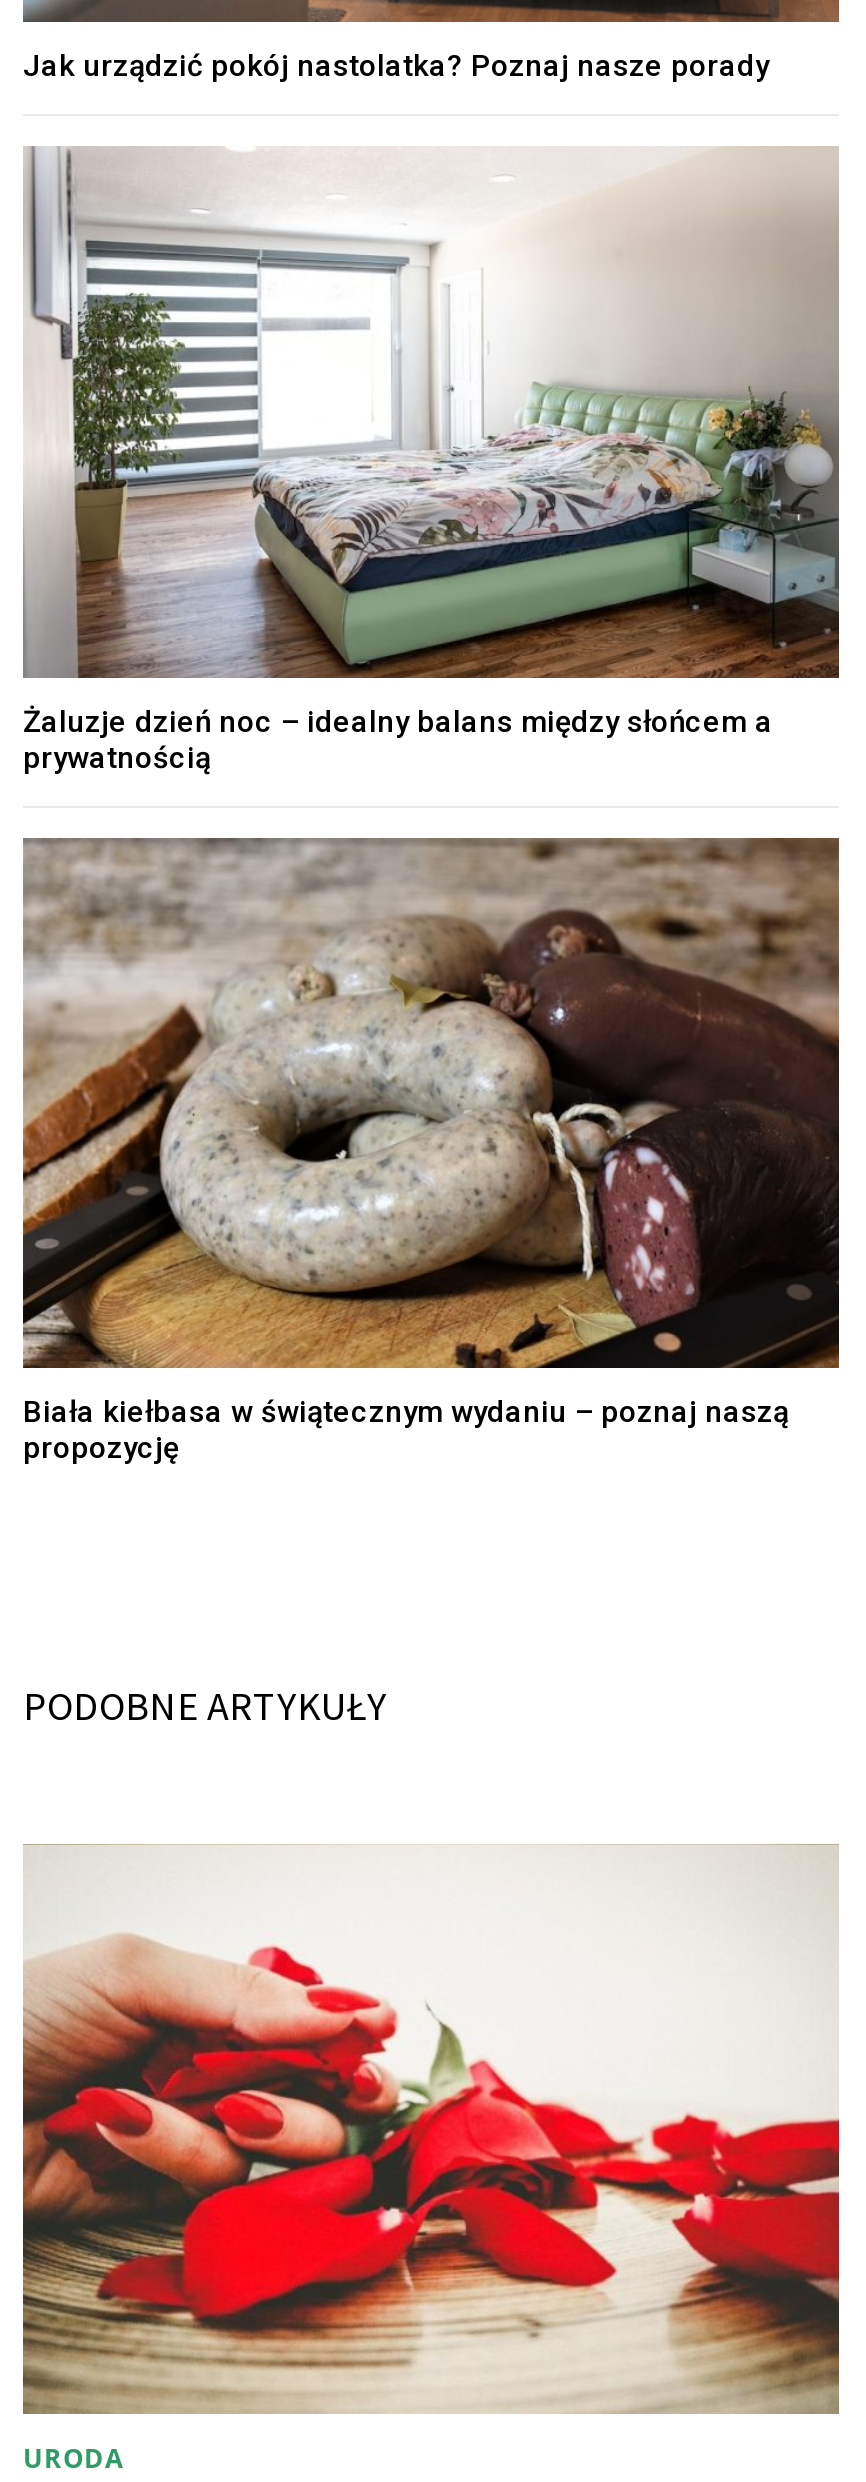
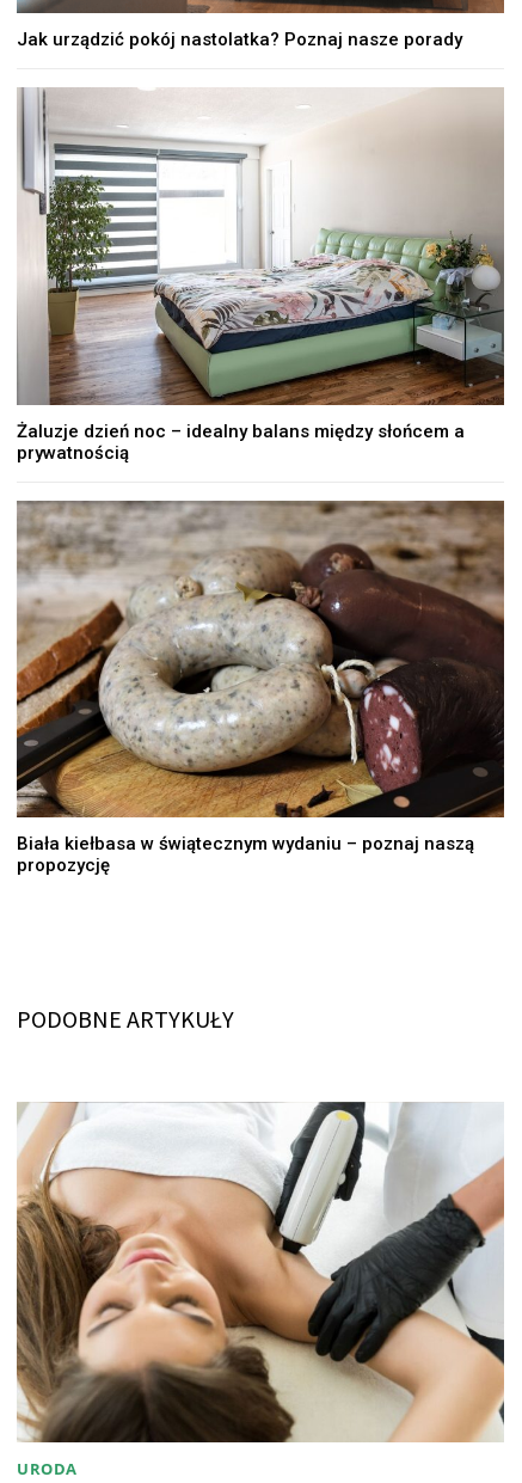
- [image]
+ [image]
